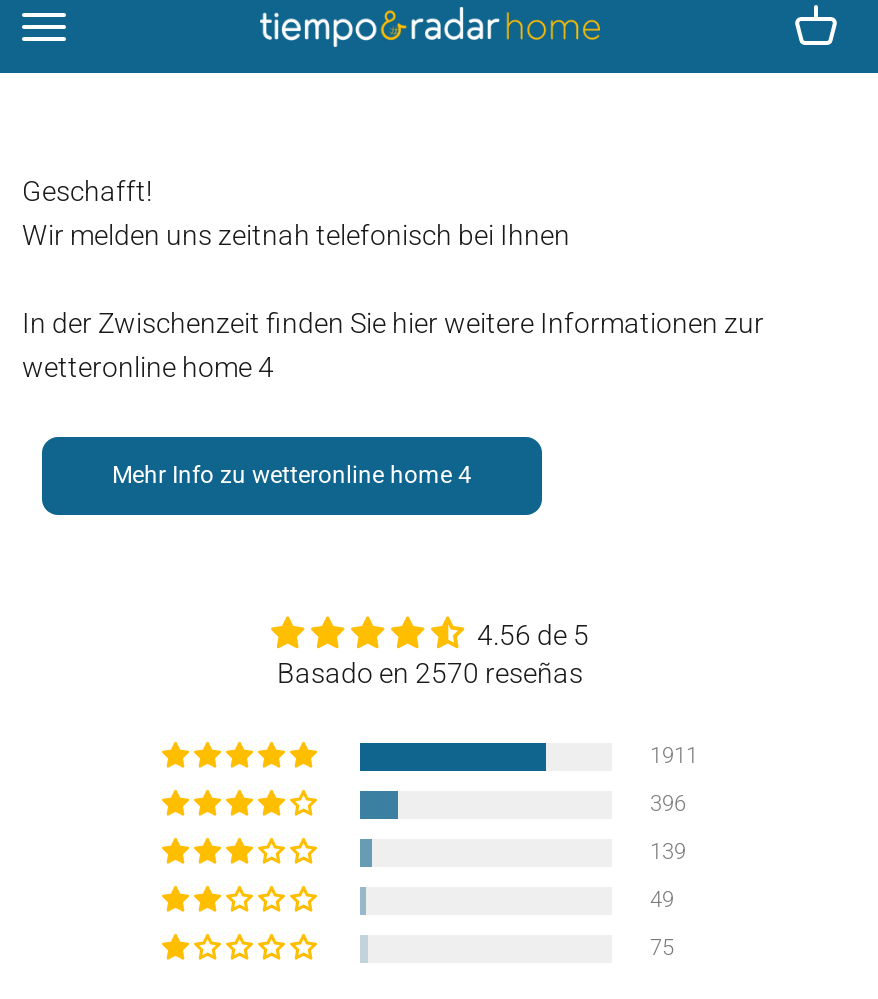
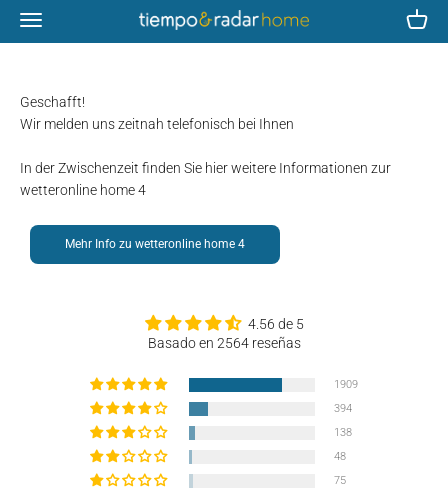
- Basado en 2570 reseñas
+ Basado en 2564 reseñas

- 1911
+ 1909

- 396
+ 394

- 139
+ 138

- 49
+ 48
